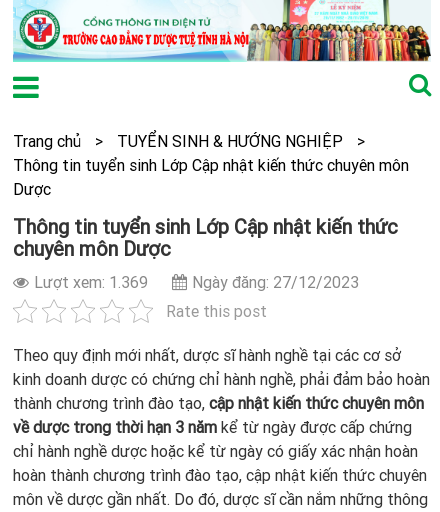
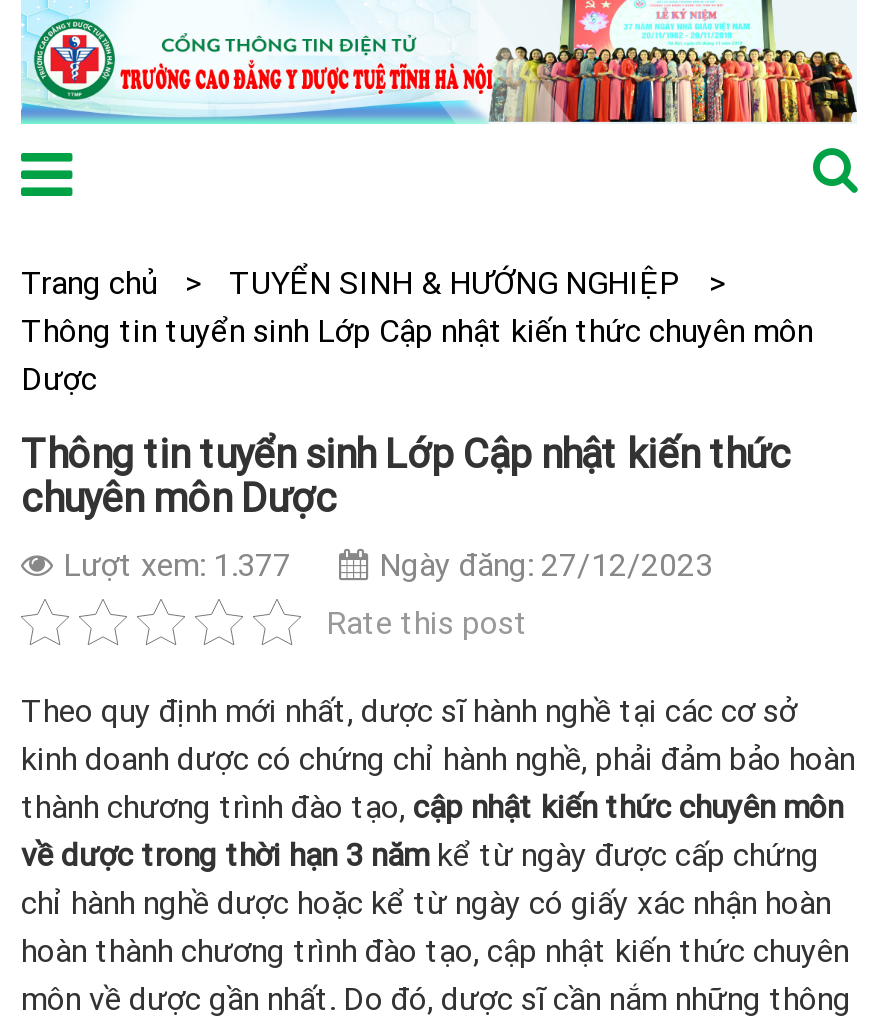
- Lượt xem: 1.369 Ngày đăng: 27/12/2023
+ Lượt xem: 1.377 Ngày đăng: 27/12/2023
